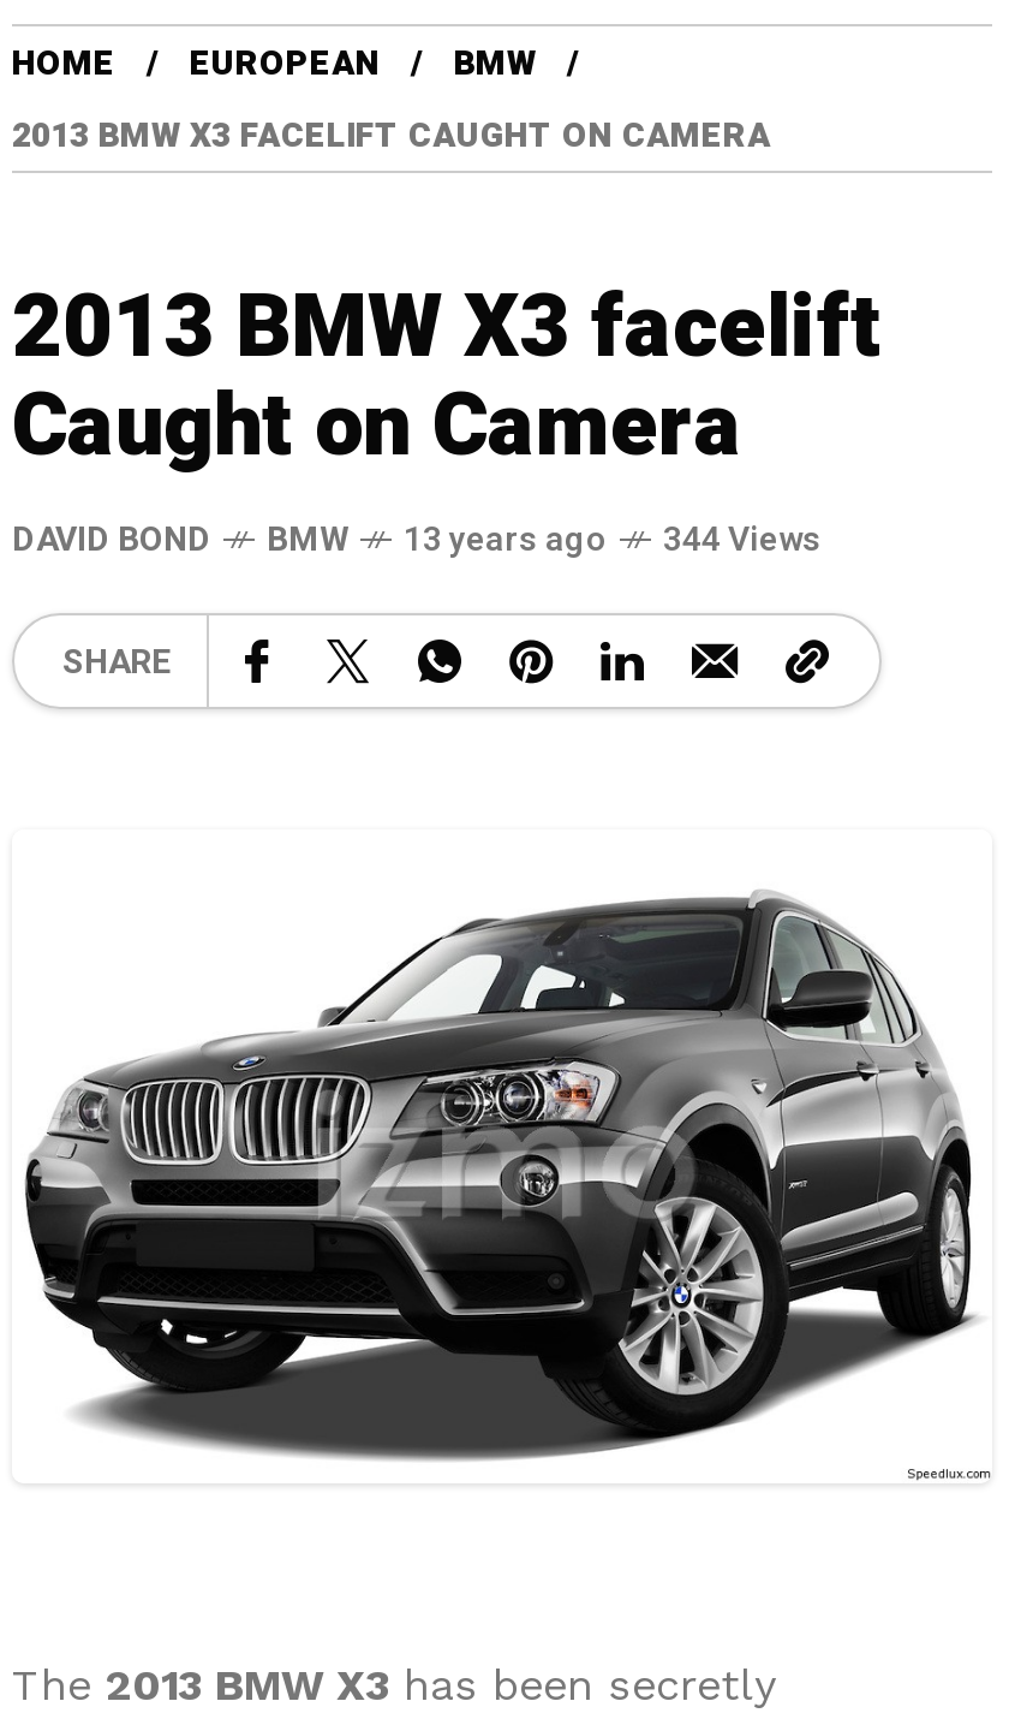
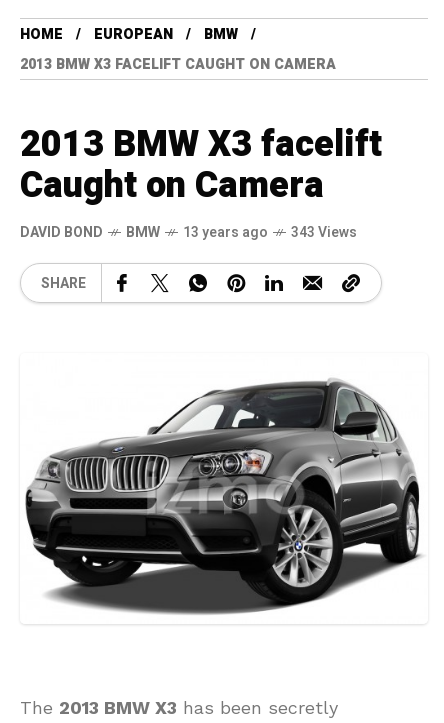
- DAVID BOND BMW 13 years ago 344 Views
+ DAVID BOND BMW 13 years ago 343 Views
